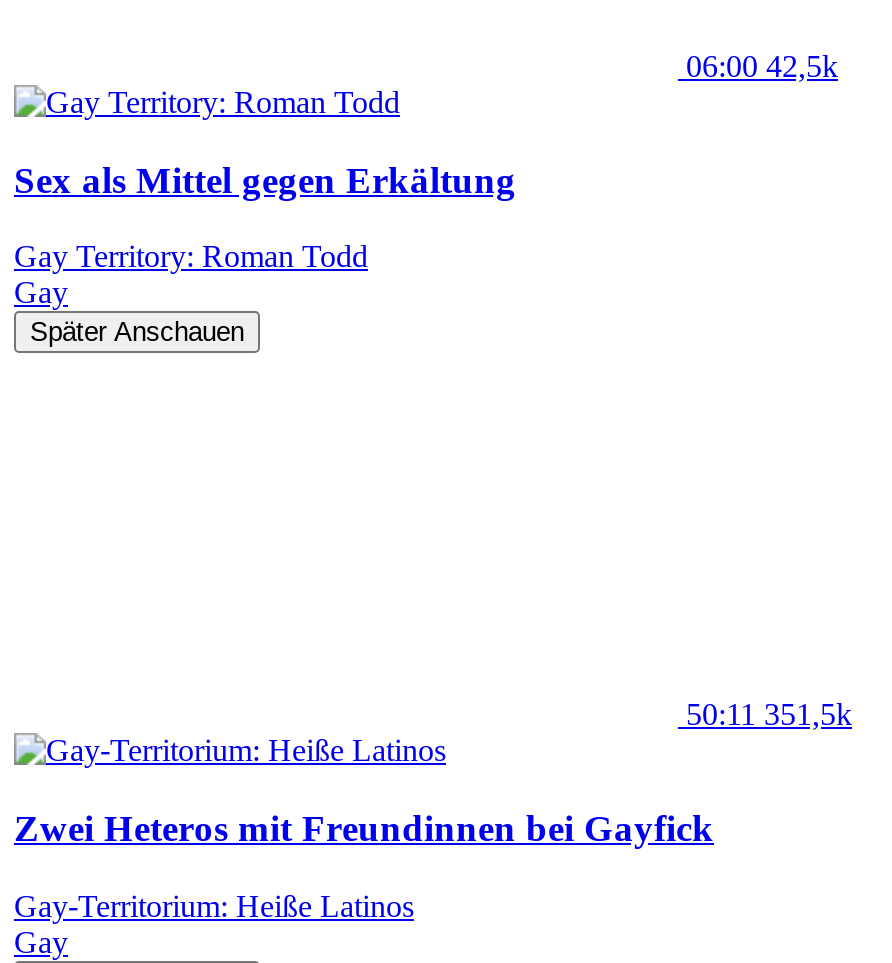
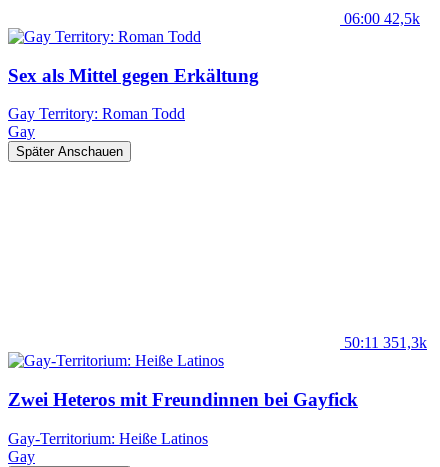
- 50:11 351,5k
+ 50:11 351,3k
